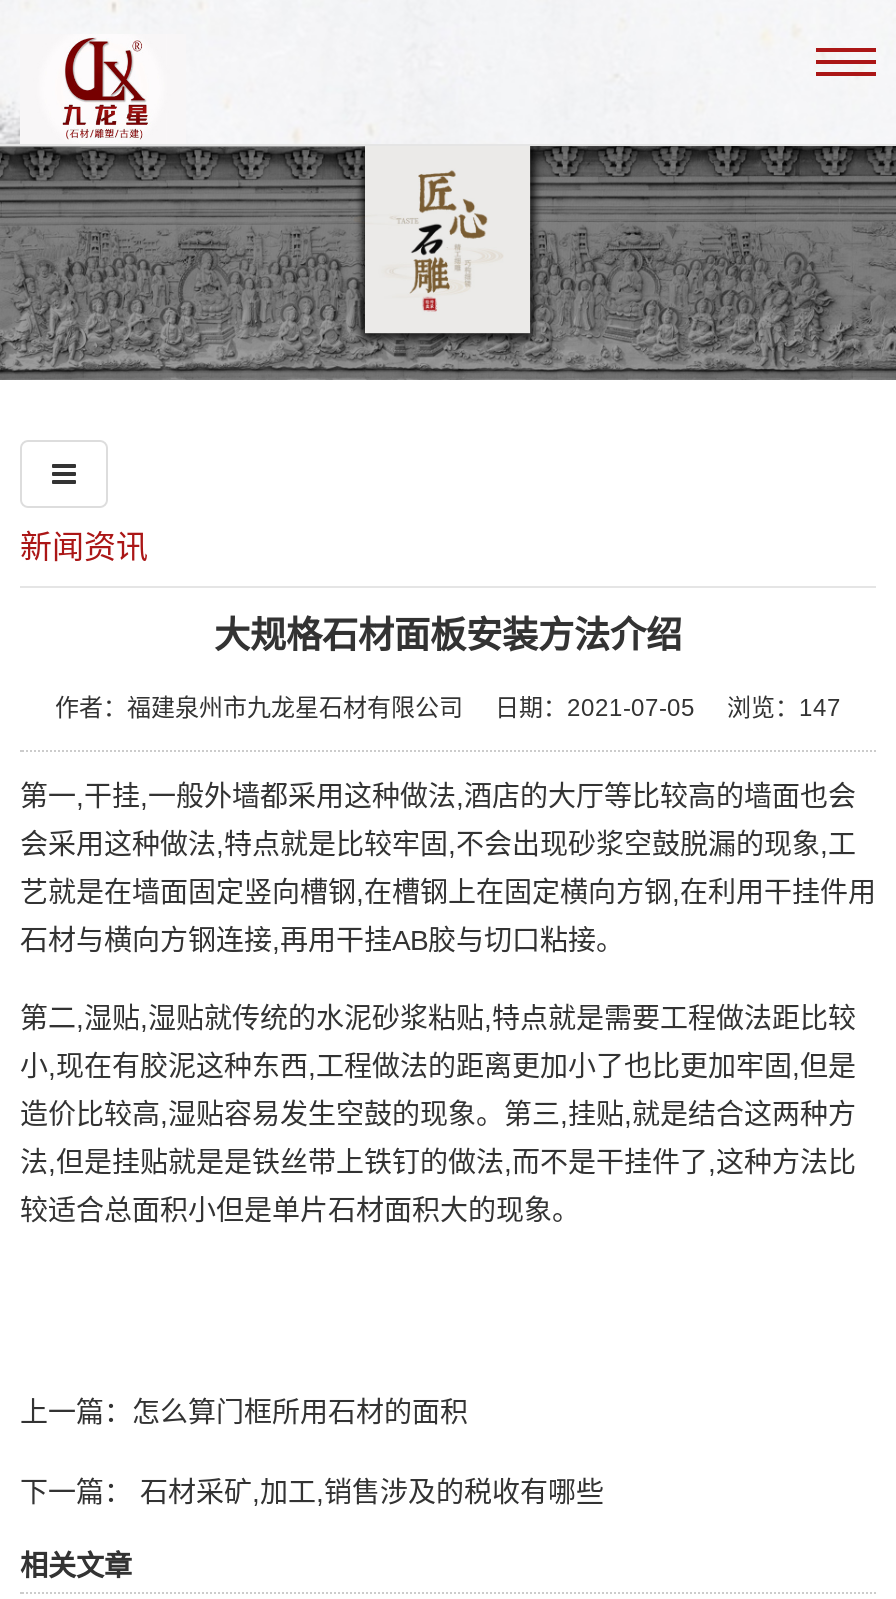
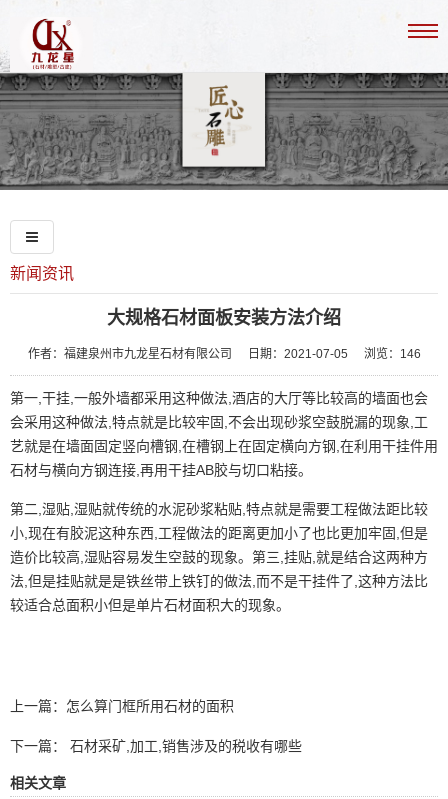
- 作者：福建泉州市九龙星石材有限公司 日期：2021-07-05 浏览：147
+ 作者：福建泉州市九龙星石材有限公司 日期：2021-07-05 浏览：146
